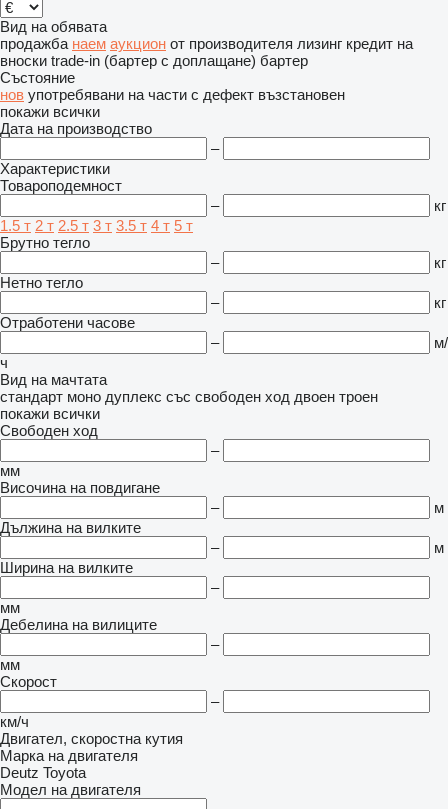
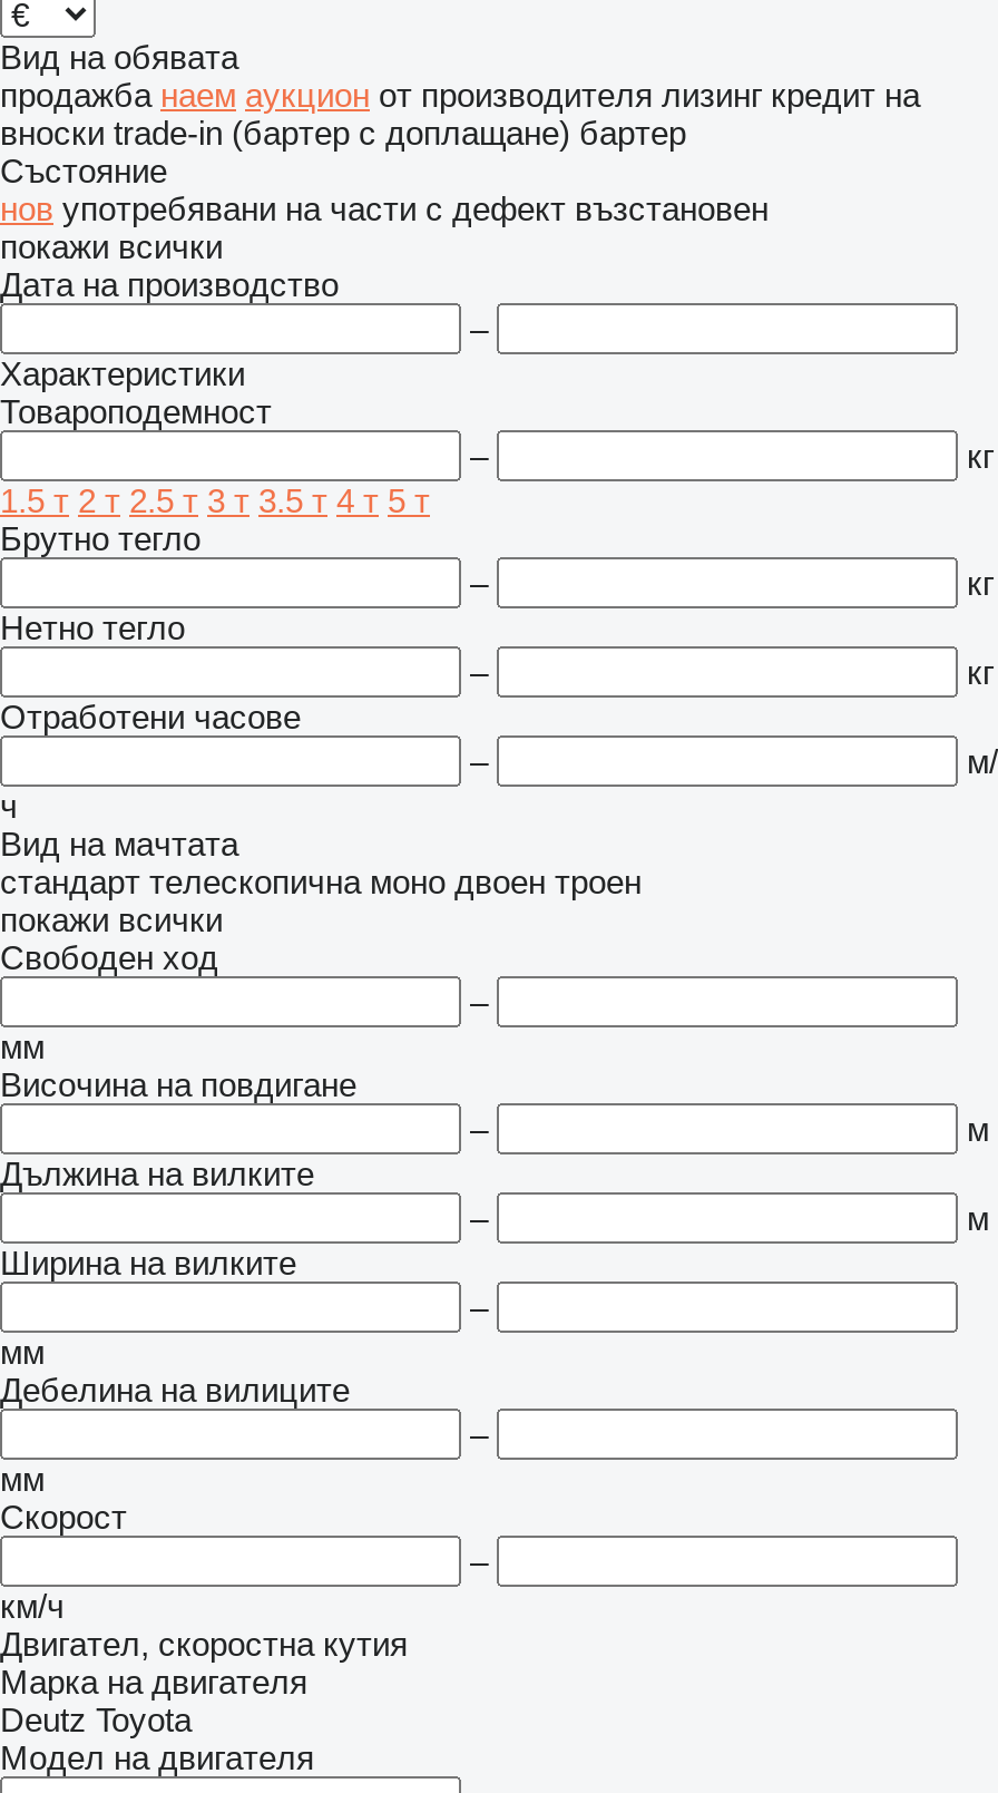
- стандарт моно дуплекс със свободен ход двоен троен
+ стандарт телескопична моно двоен троен
